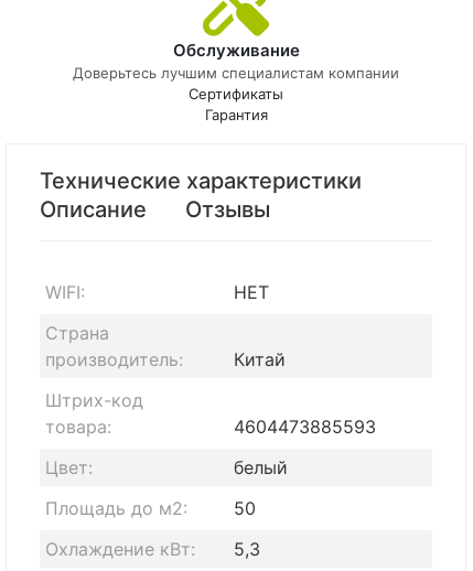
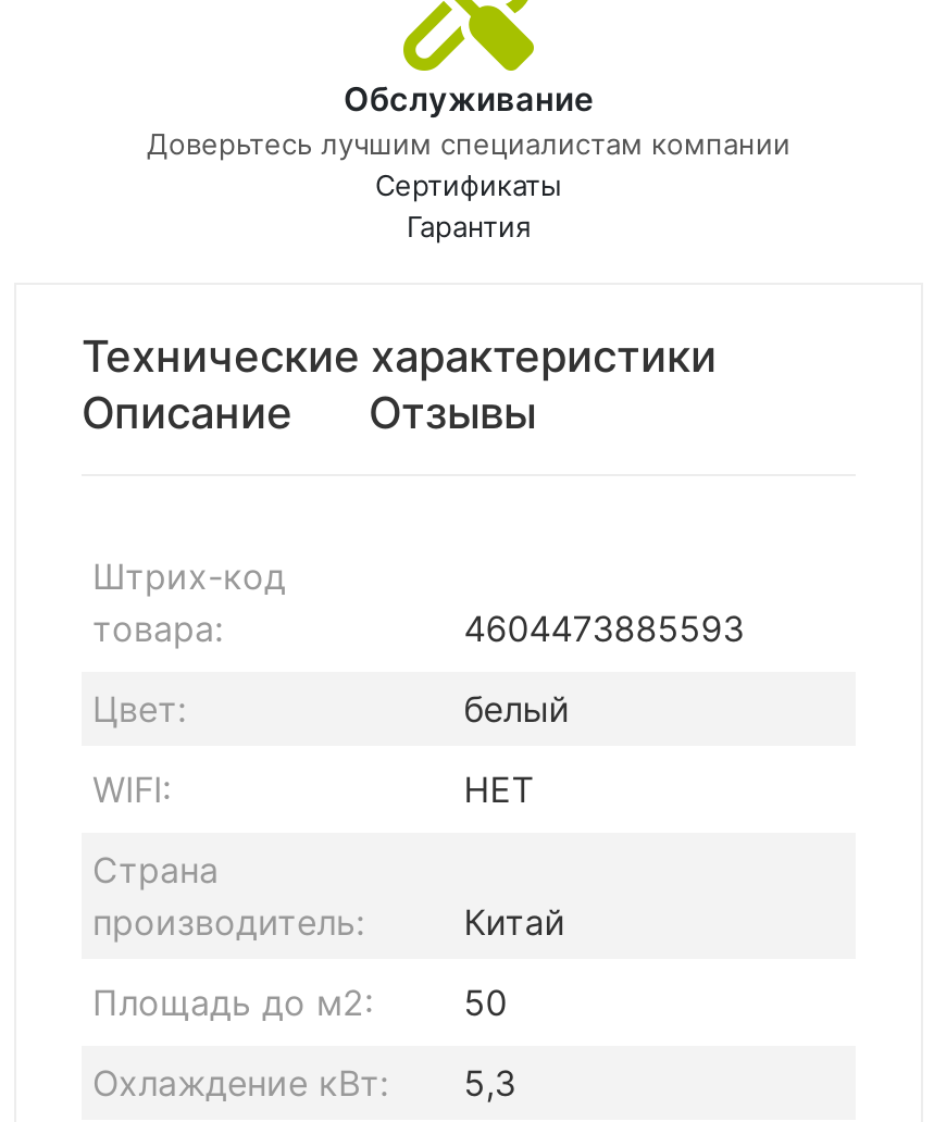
moved down: WIFI: | НЕТ | Страна | производитель: | Китай

moved up: Штрих-код | товара: | 4604473885593 | Цвет: | белый
